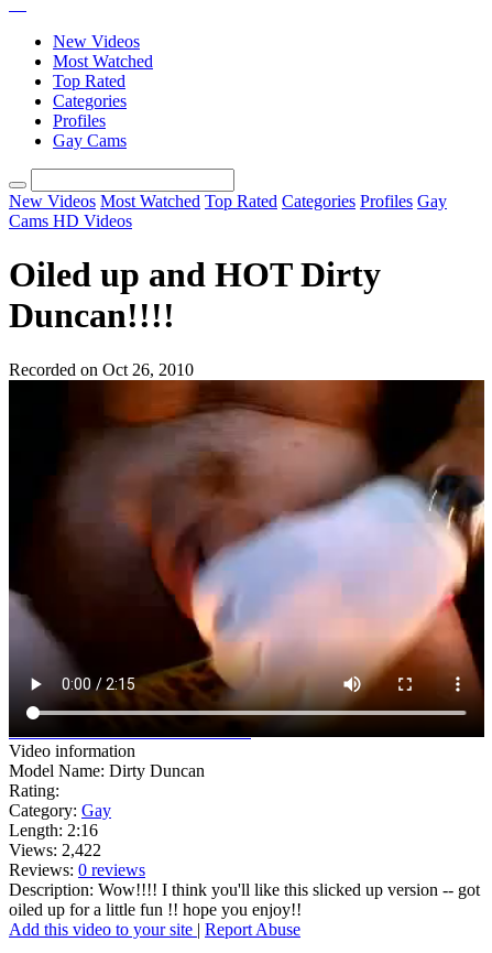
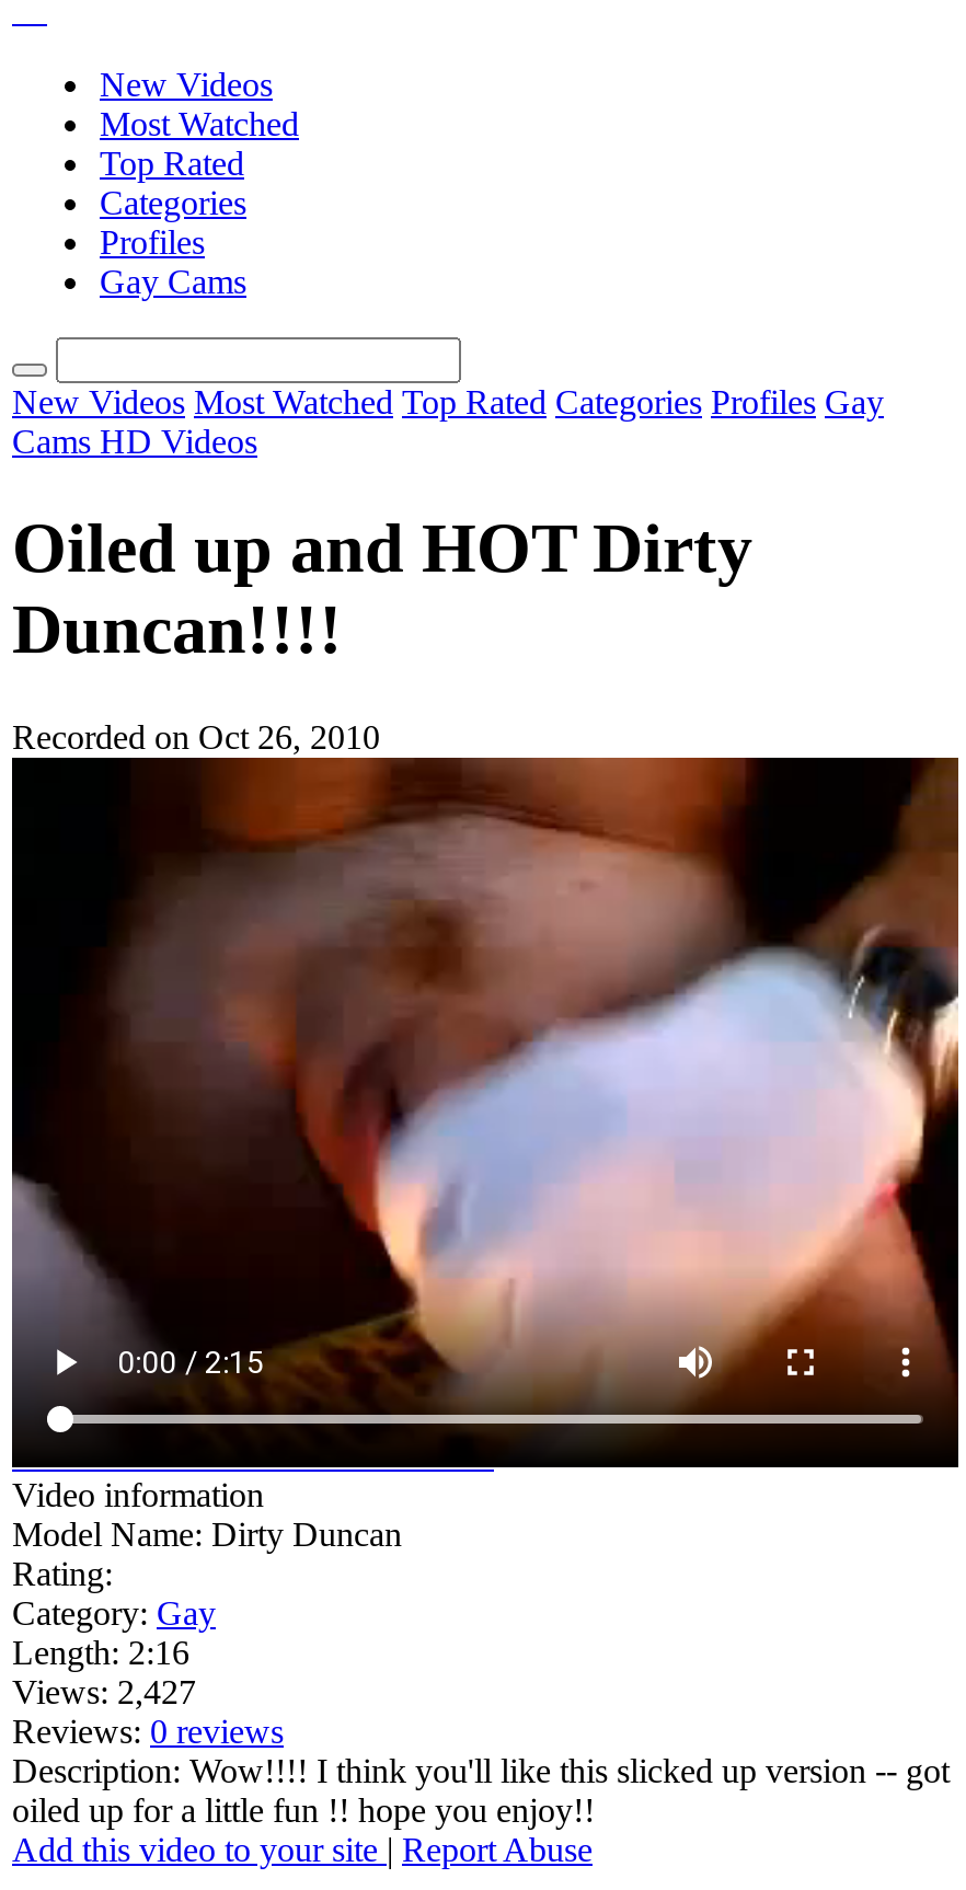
- Views: 2,422
+ Views: 2,427
